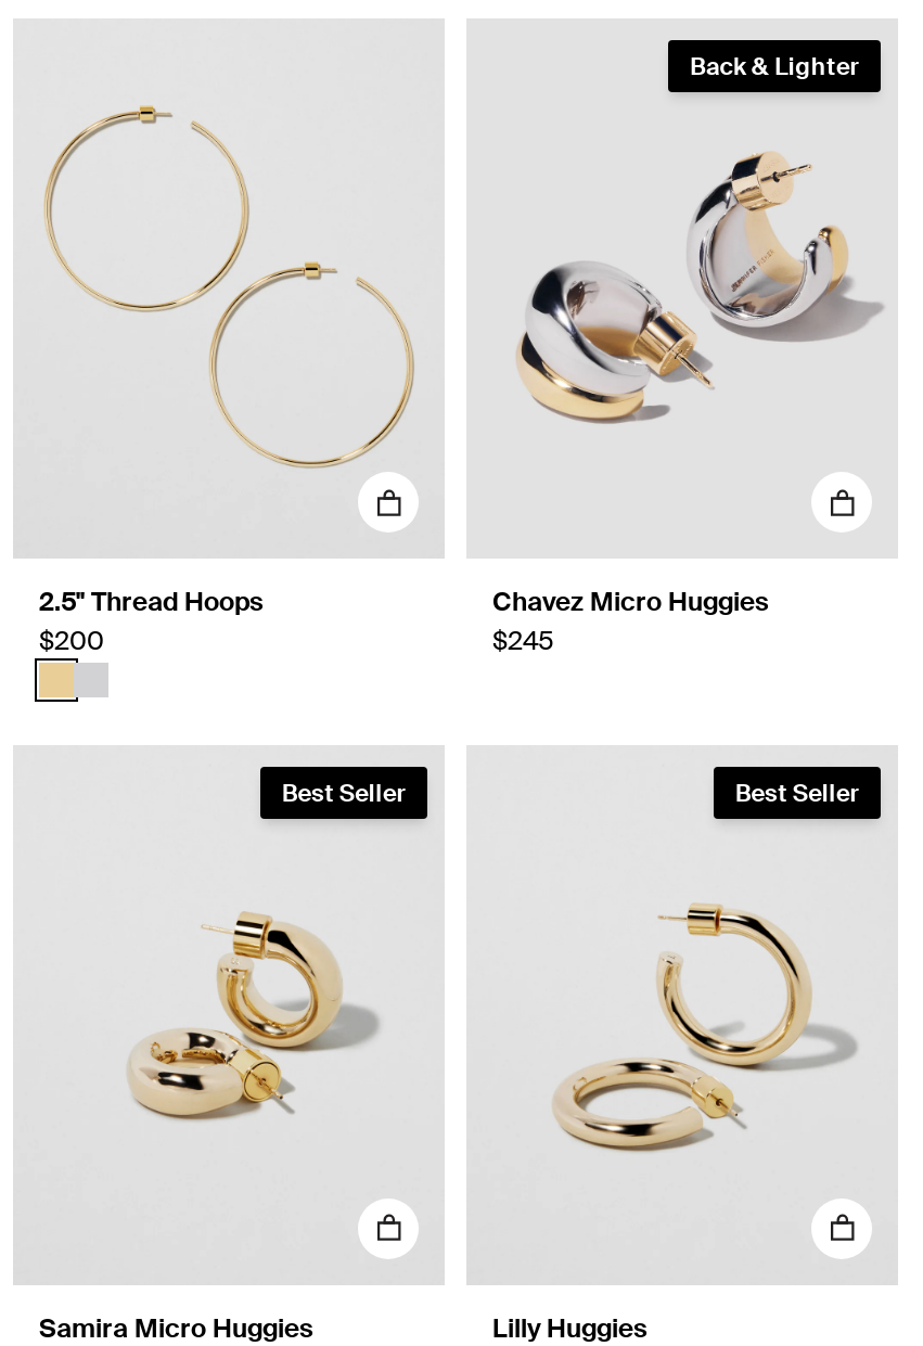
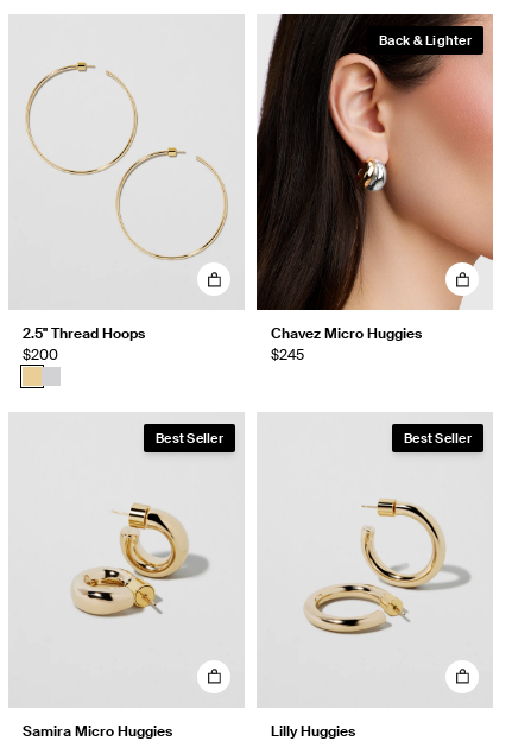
- [image]
+ [image]
